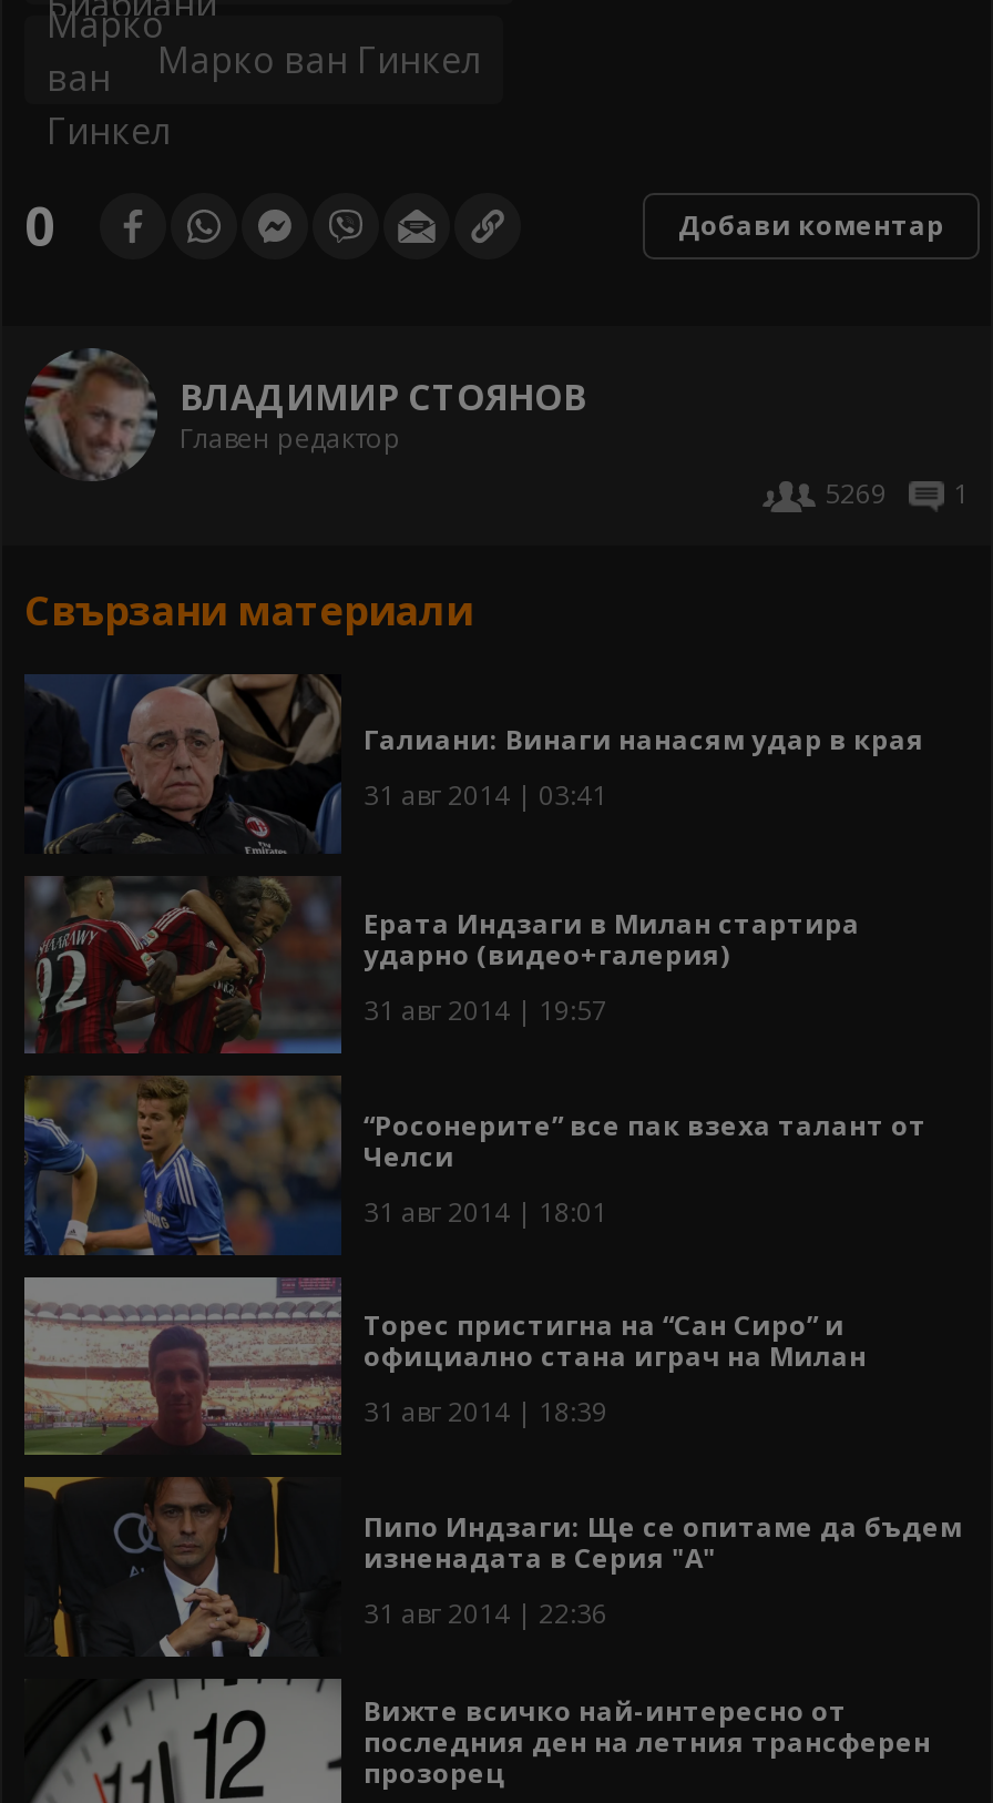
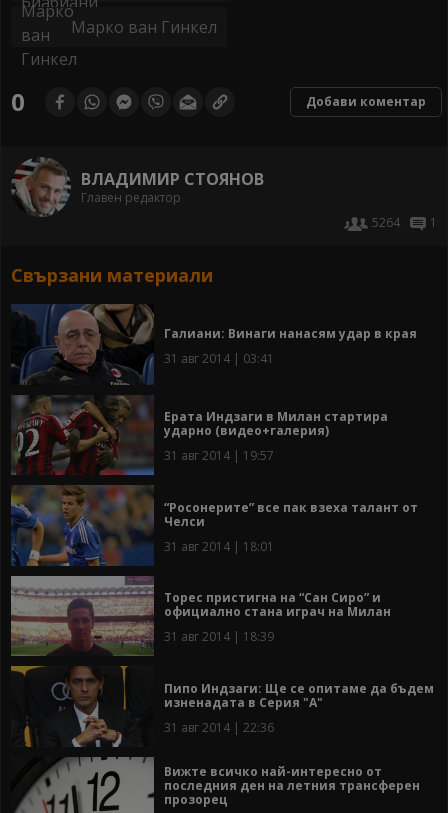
- 5269 1
+ 5264 1
